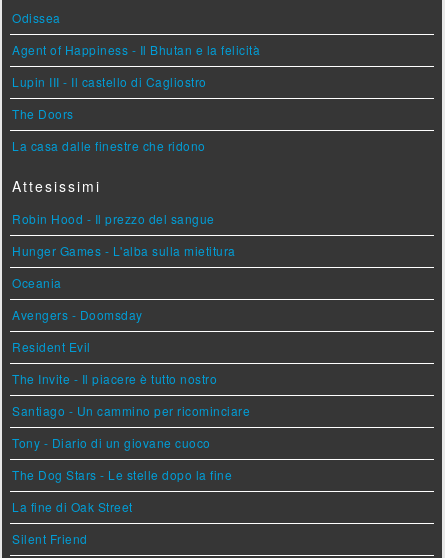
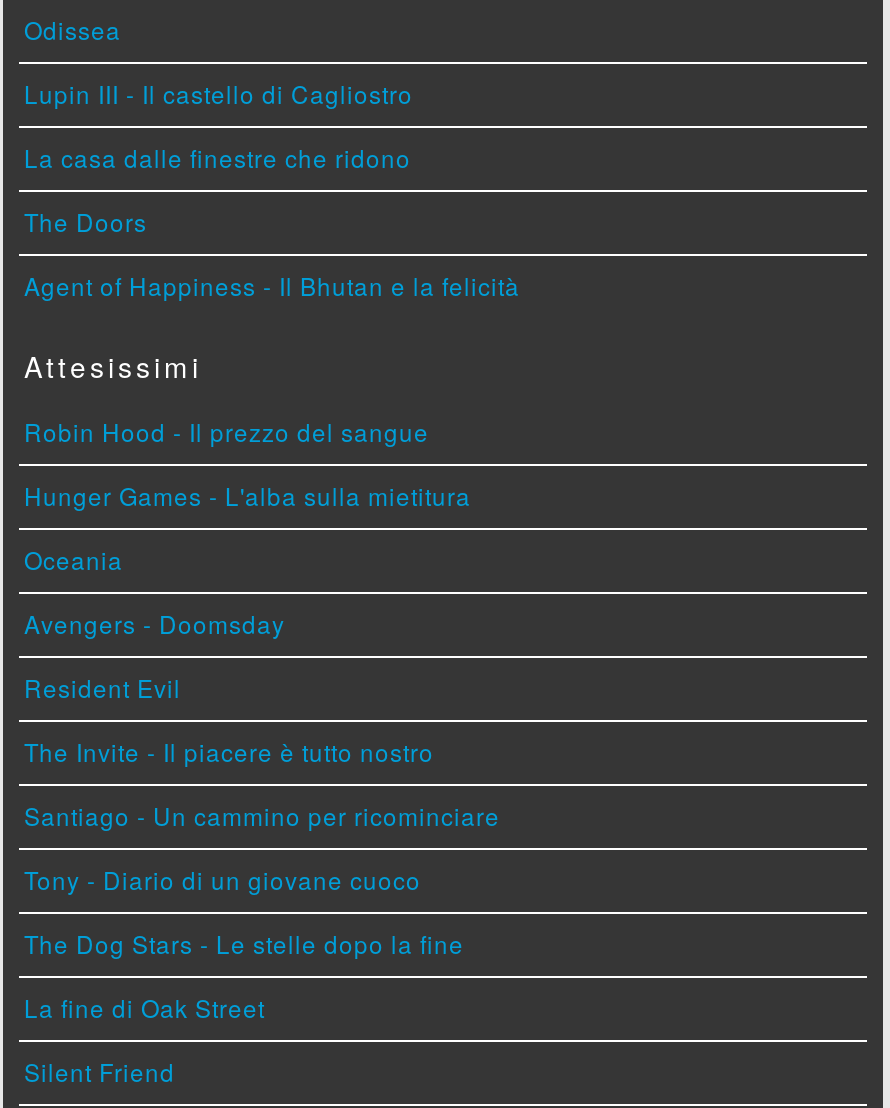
moved down: Agent of Happiness - Il Bhutan e la felicità

moved up: Lupin III - Il castello di Cagliostro | The Doors | La casa dalle finestre che ridono
